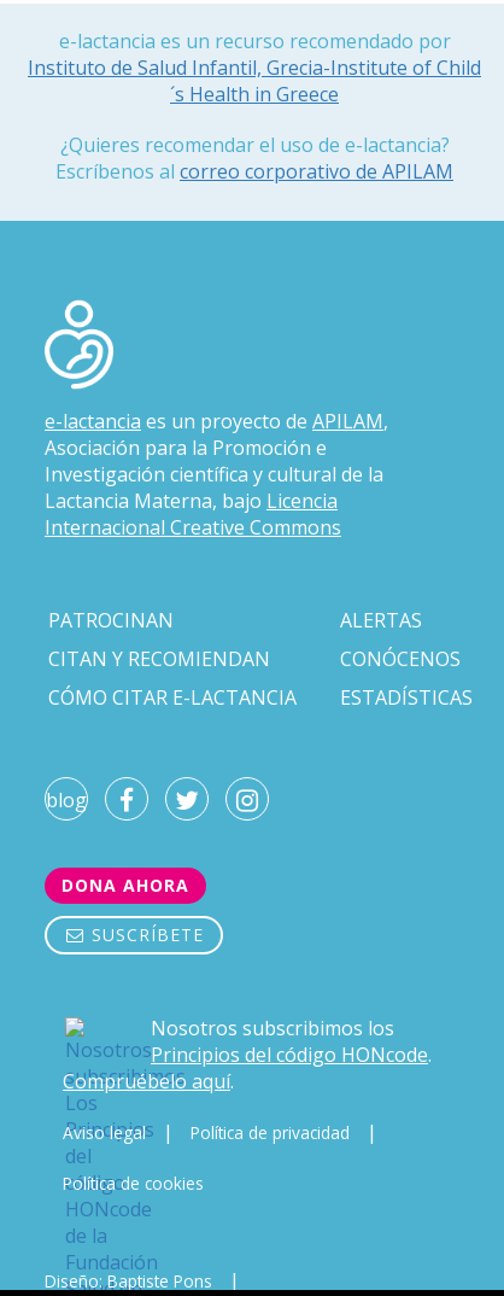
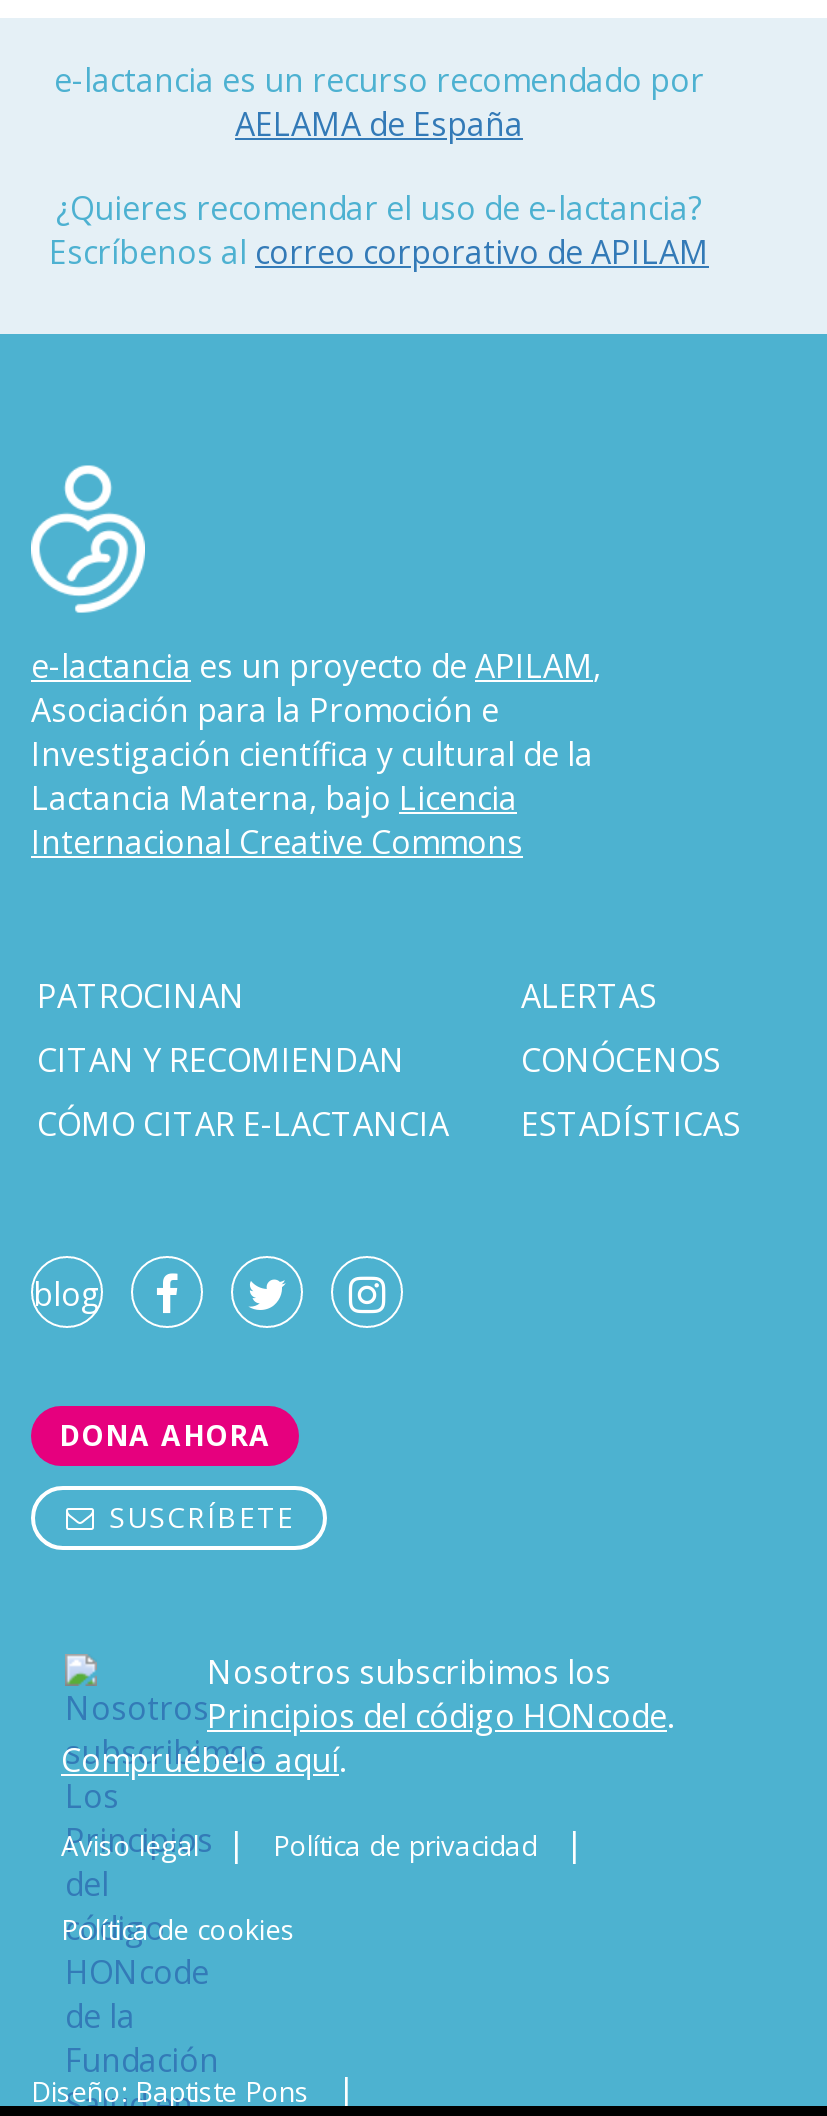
- Instituto de Salud Infantil, Grecia-Institute of Child
- ´s Health in Greece
+ AELAMA de España
